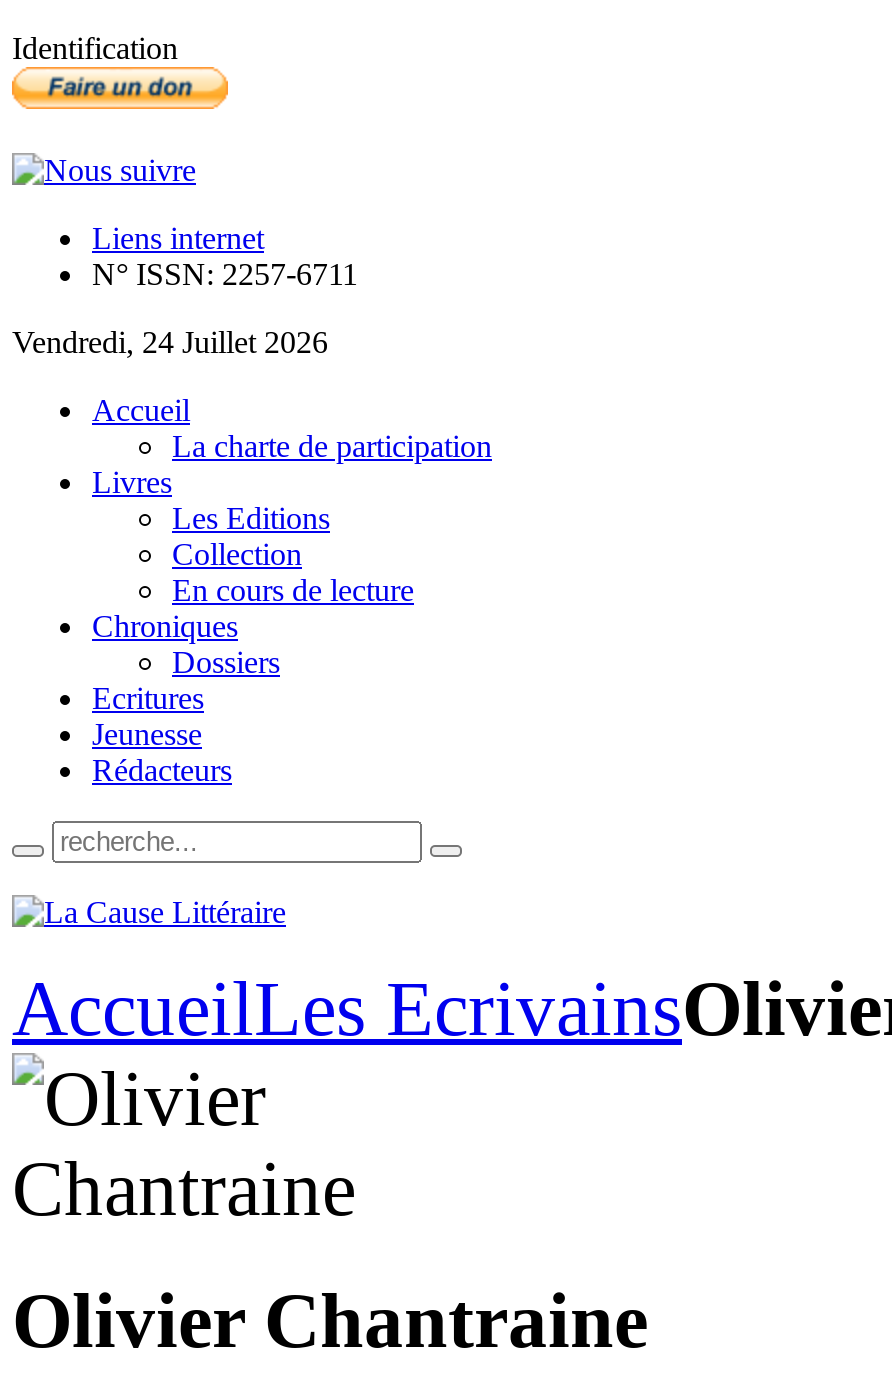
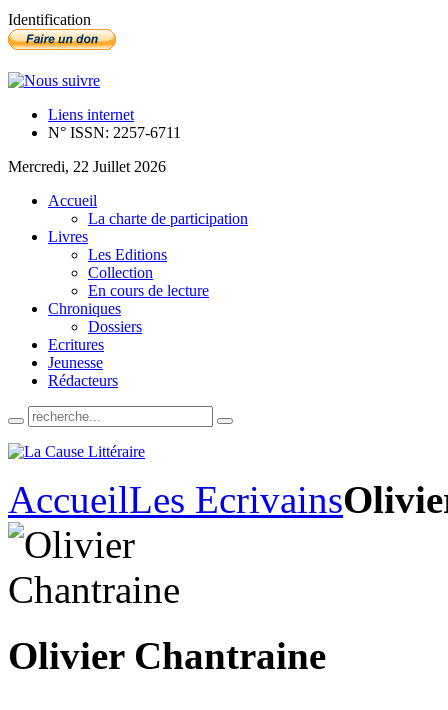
- Vendredi, 24 Juillet 2026
+ Mercredi, 22 Juillet 2026
